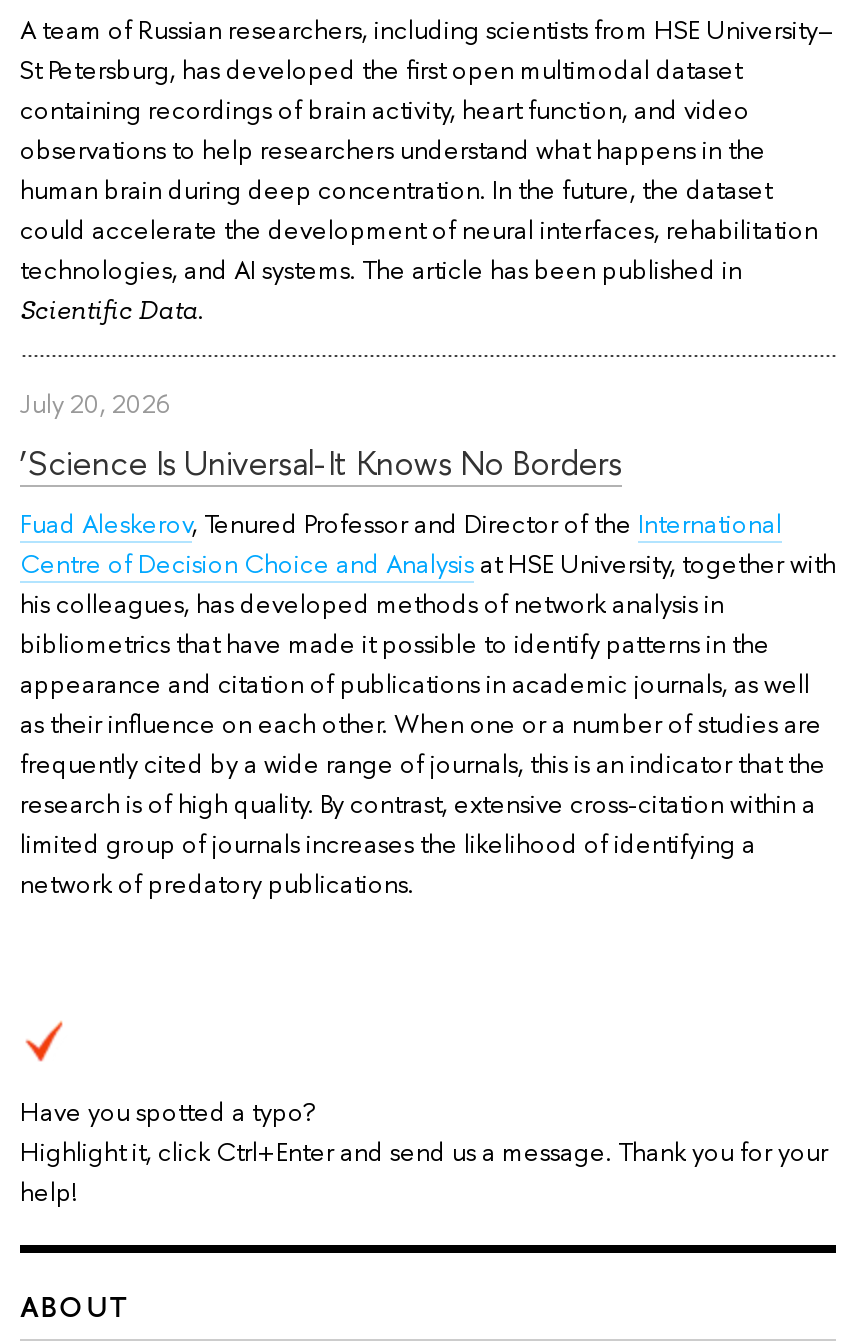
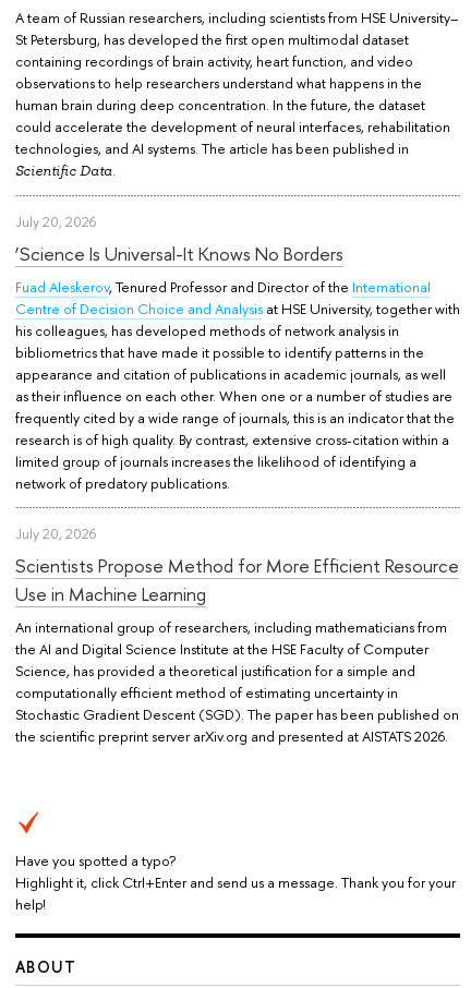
+ July 20, 2026
+ Scientists Propose Method for More Efficient Resource
+ Use in Machine Learning
+ An international group of researchers, including mathematicians from
+ the AI and Digital Science Institute at the HSE Faculty of Computer
+ Science, has provided a theoretical justification for a simple and
+ computationally efficient method of estimating uncertainty in
+ Stochastic Gradient Descent (SGD). The paper has been published on
+ the scientific preprint server arXiv.org and presented at AISTATS 2026.
